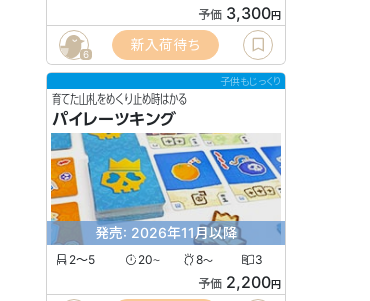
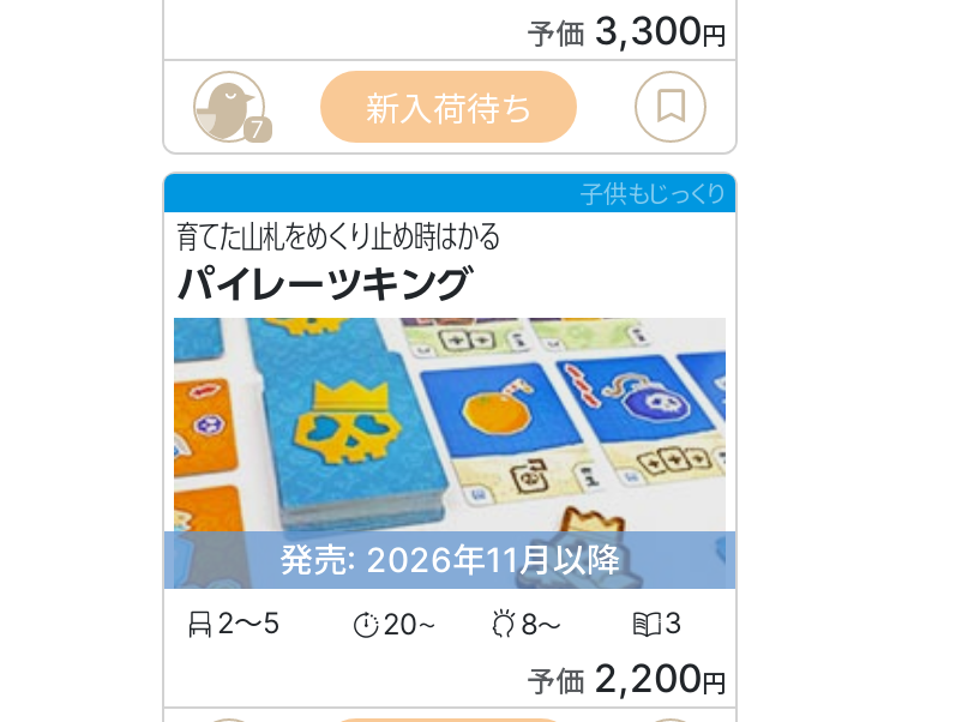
- 6
+ 7
